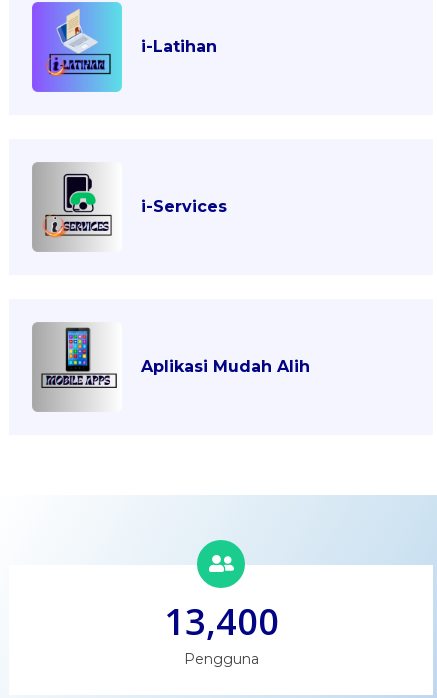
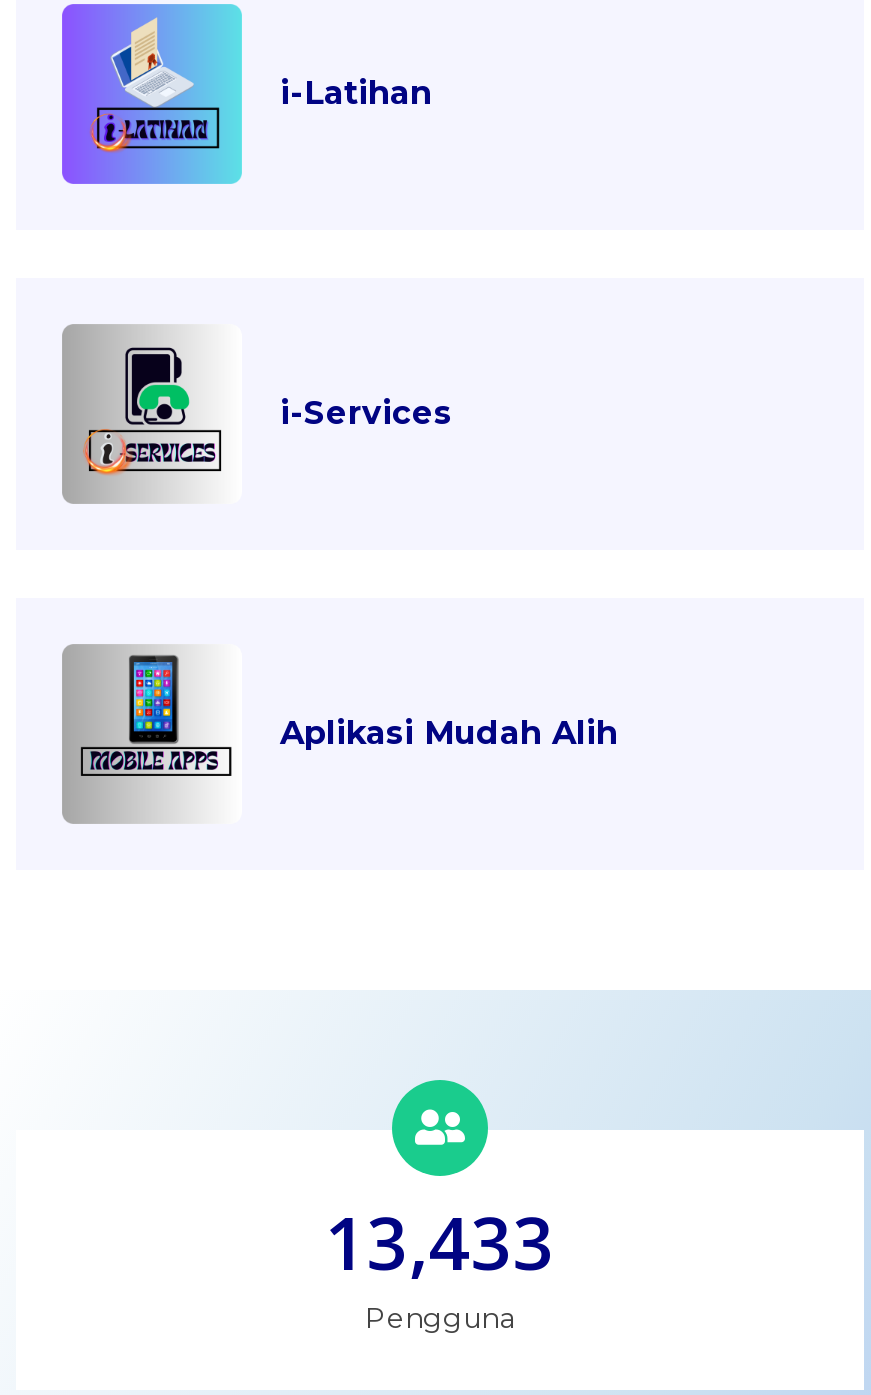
- 13,400
+ 13,433
